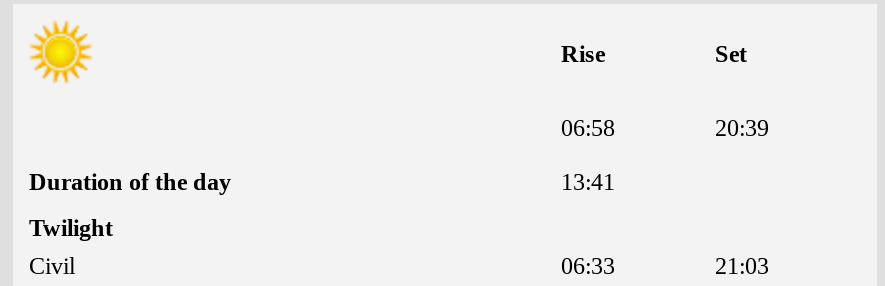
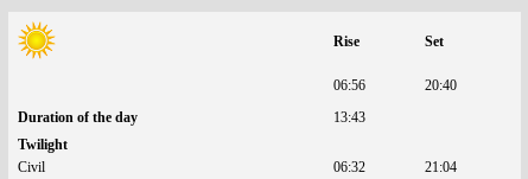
- 06:58
+ 06:56

- 20:39
+ 20:40

- 13:41
+ 13:43

- 06:33
+ 06:32

- 21:03
+ 21:04
